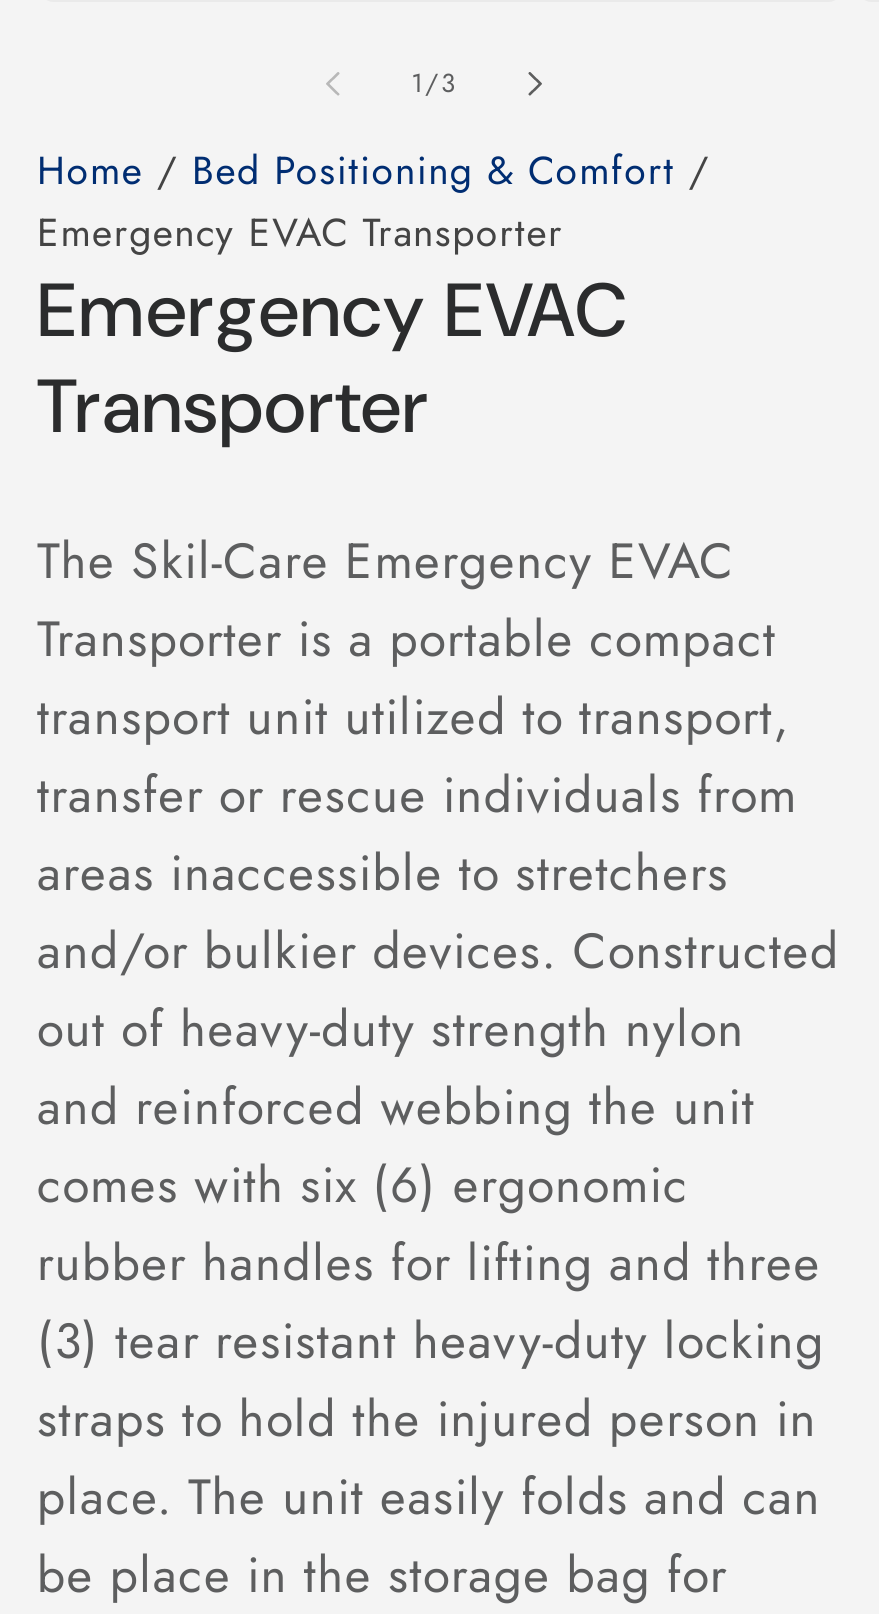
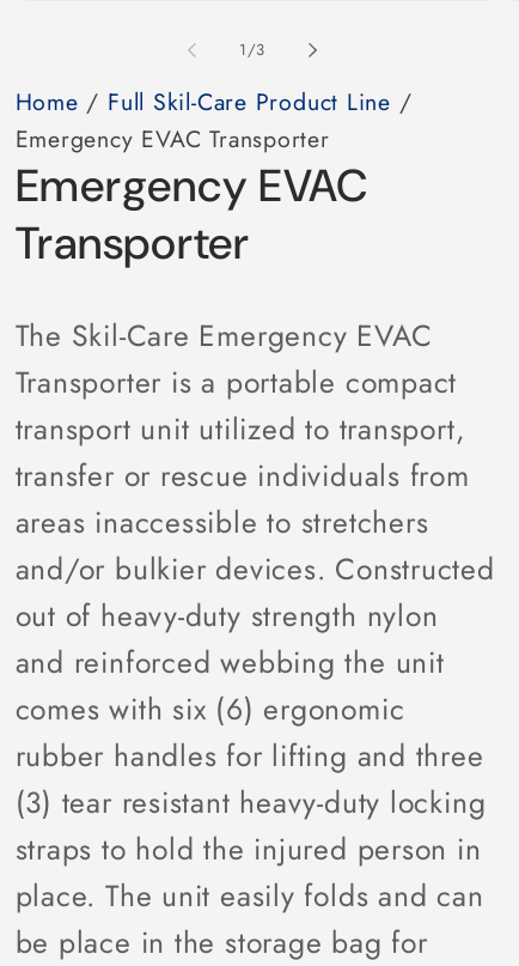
- Home / Bed Positioning & Comfort /
+ Home / Full Skil-Care Product Line /
